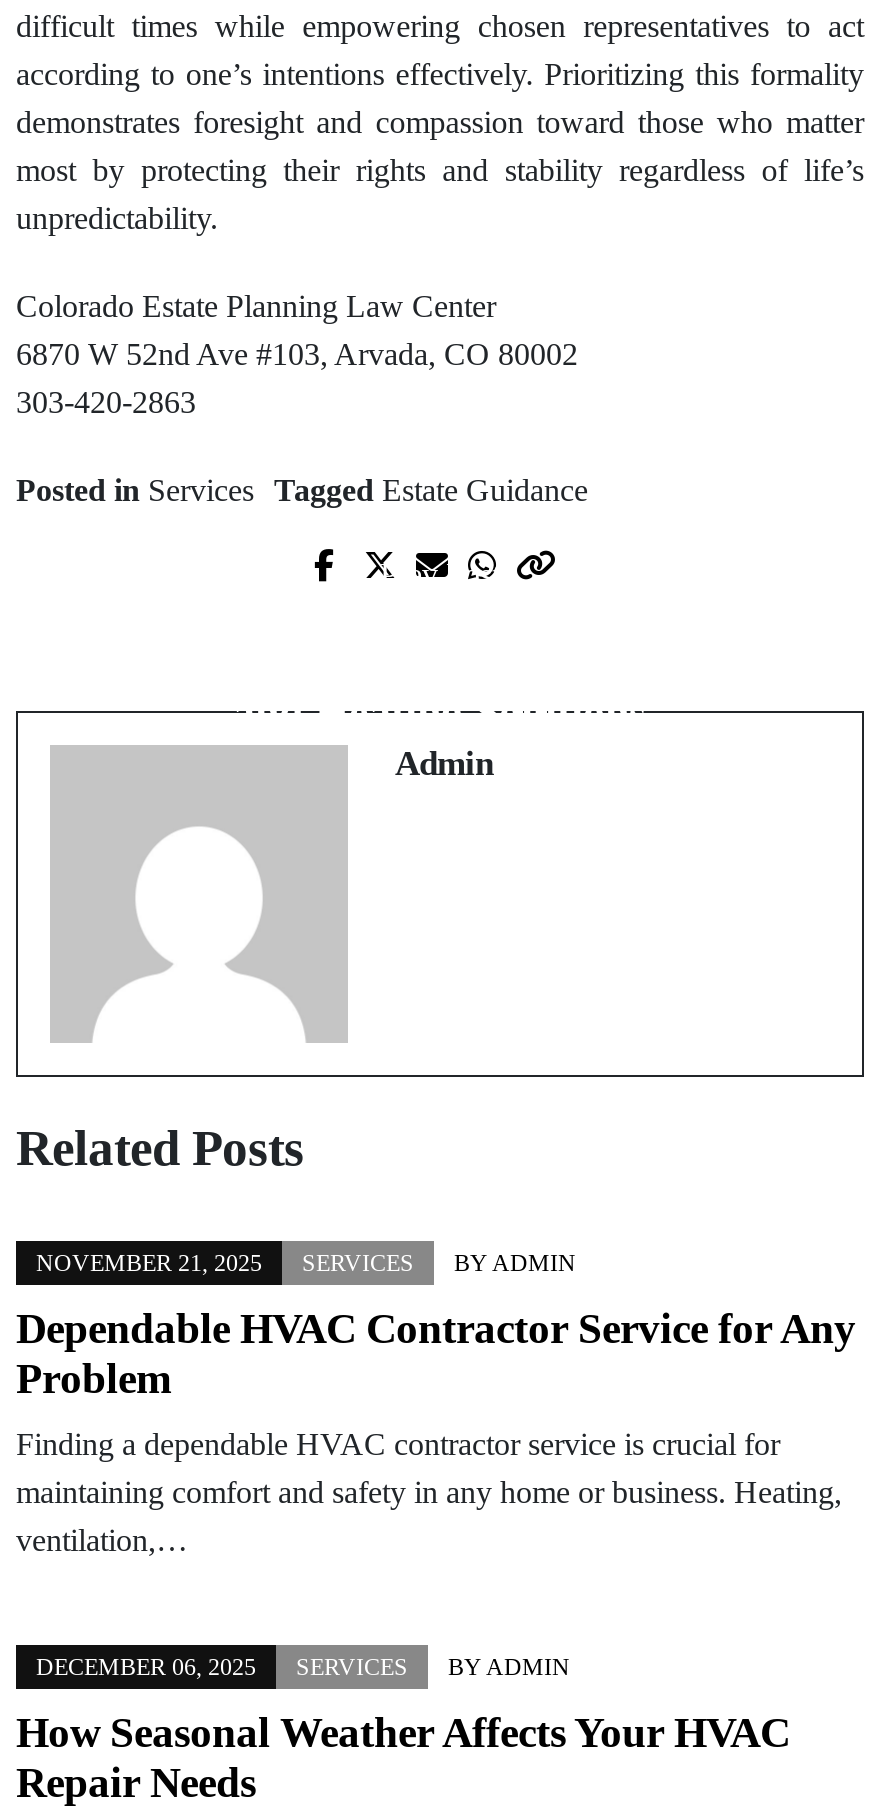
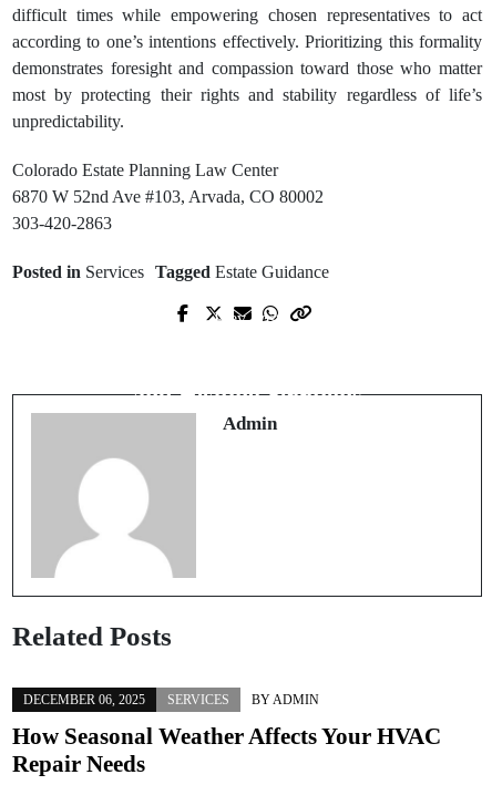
- NOVEMBER 21, 2025
- SERVICES
- BY ADMIN
- Dependable HVAC Contractor Service for Any
- Problem
- Finding a dependable HVAC contractor service is crucial for
- maintaining comfort and safety in any home or business. Heating,
- ventilation,…
